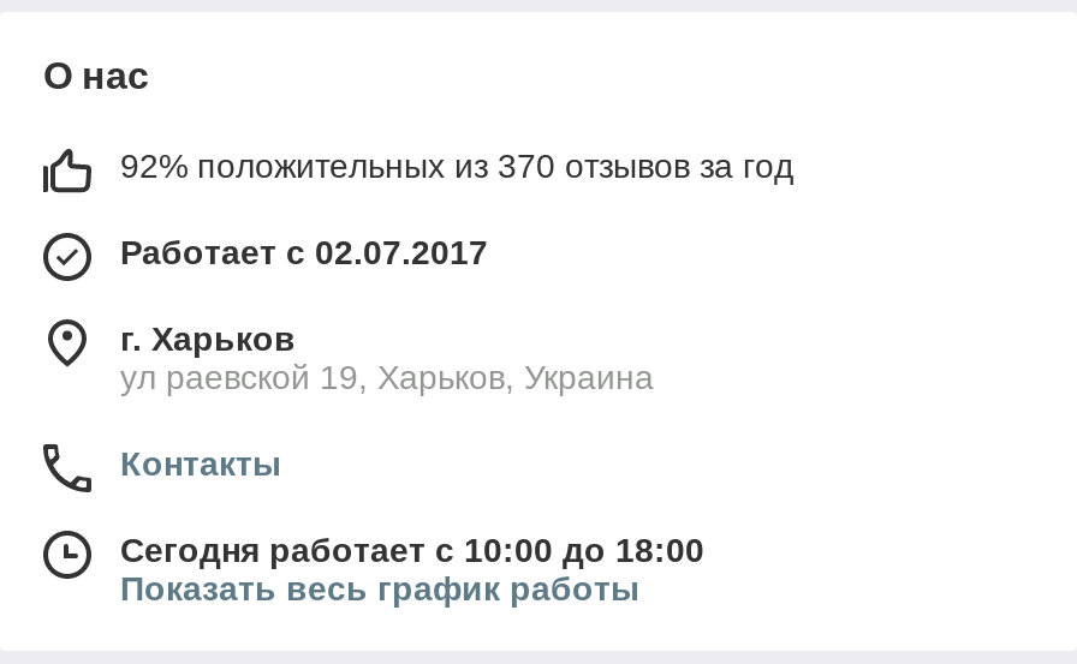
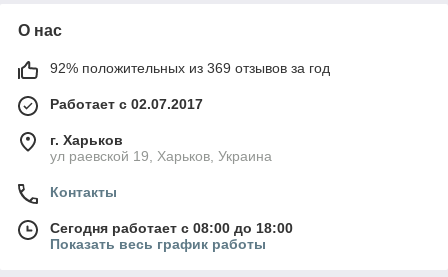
- 92% положительных из 370 отзывов за год
+ 92% положительных из 369 отзывов за год

- Сегодня работает с 10:00 до 18:00
+ Сегодня работает с 08:00 до 18:00
